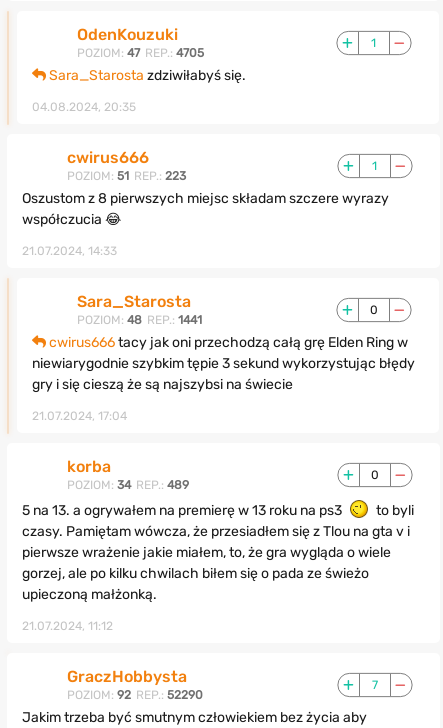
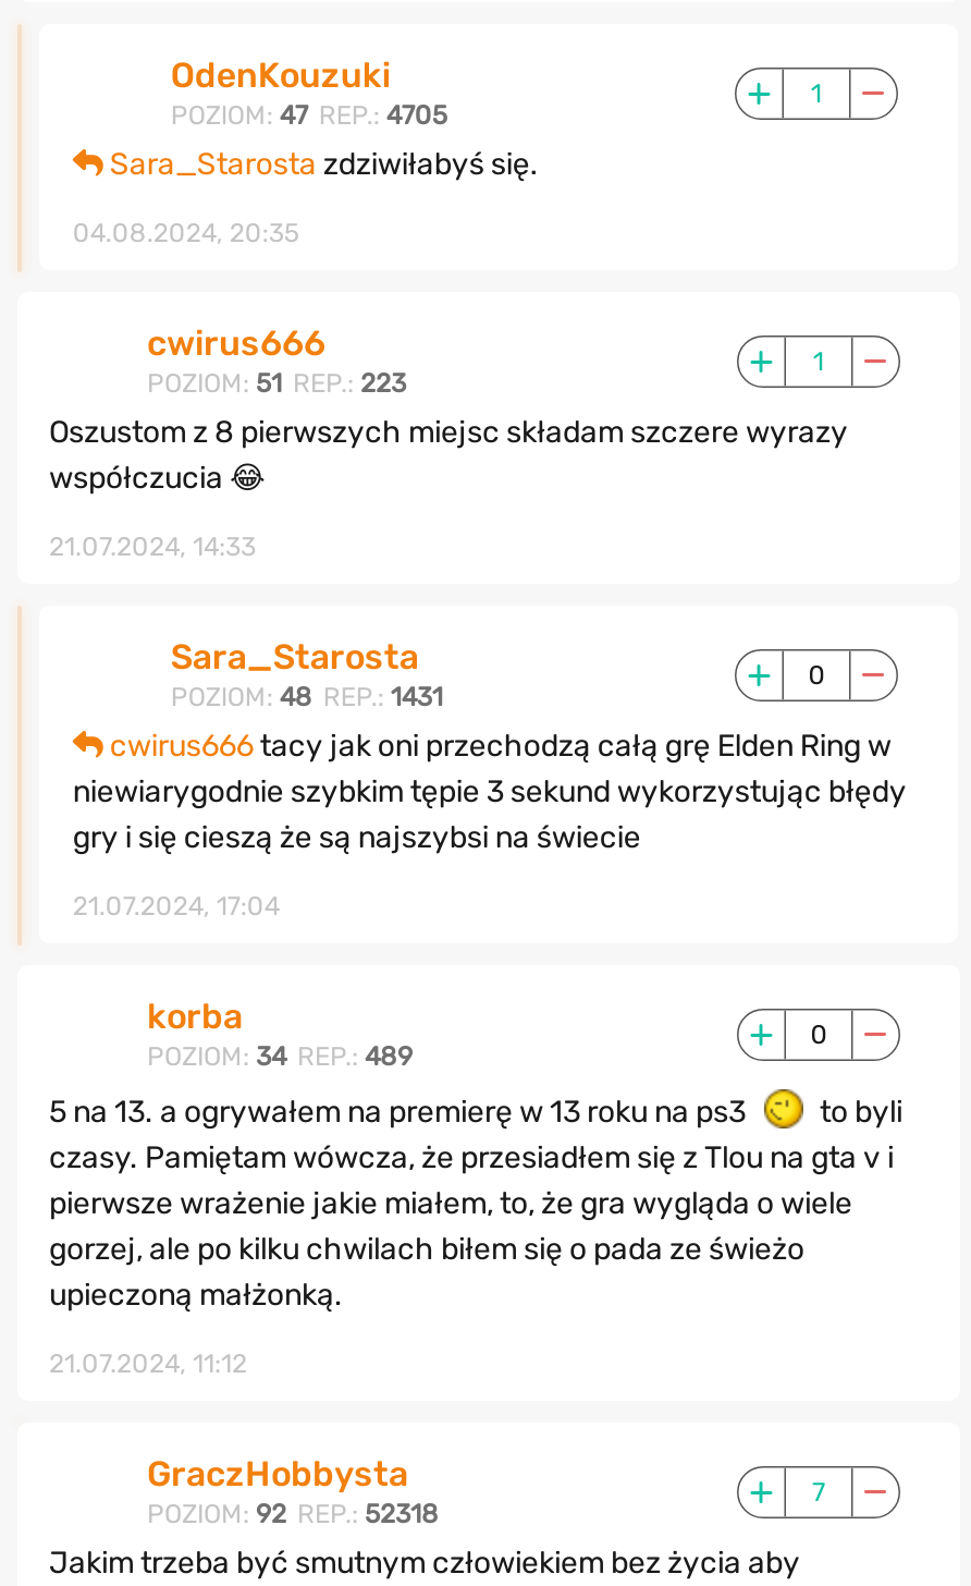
- POZIOM: 48 REP.: 1441
+ POZIOM: 48 REP.: 1431

- POZIOM: 92 REP.: 52290
+ POZIOM: 92 REP.: 52318
